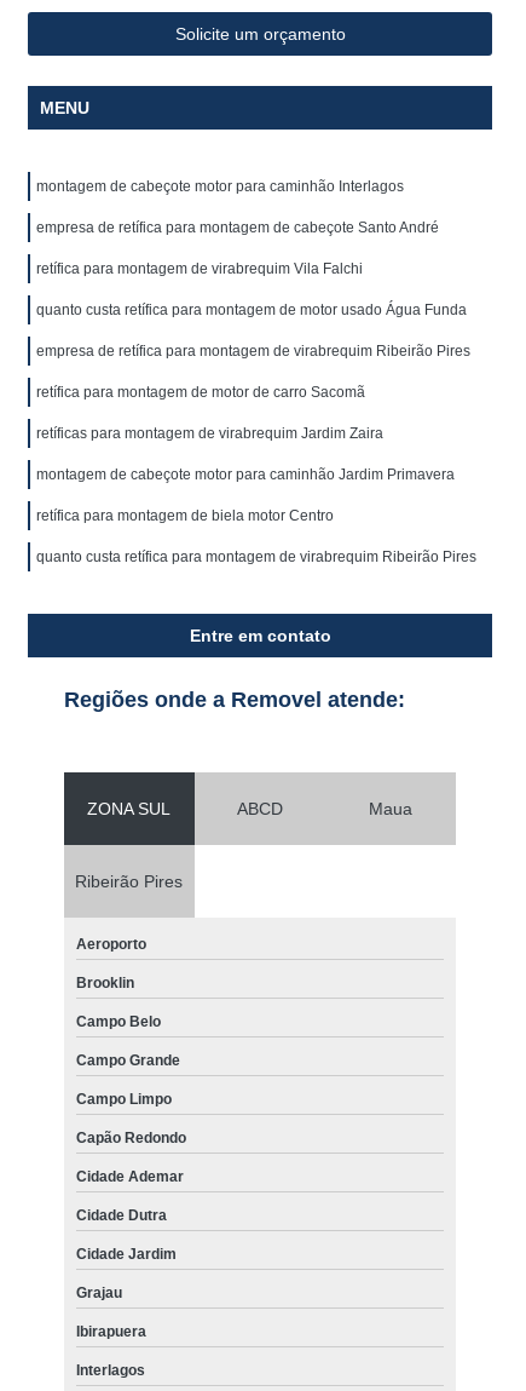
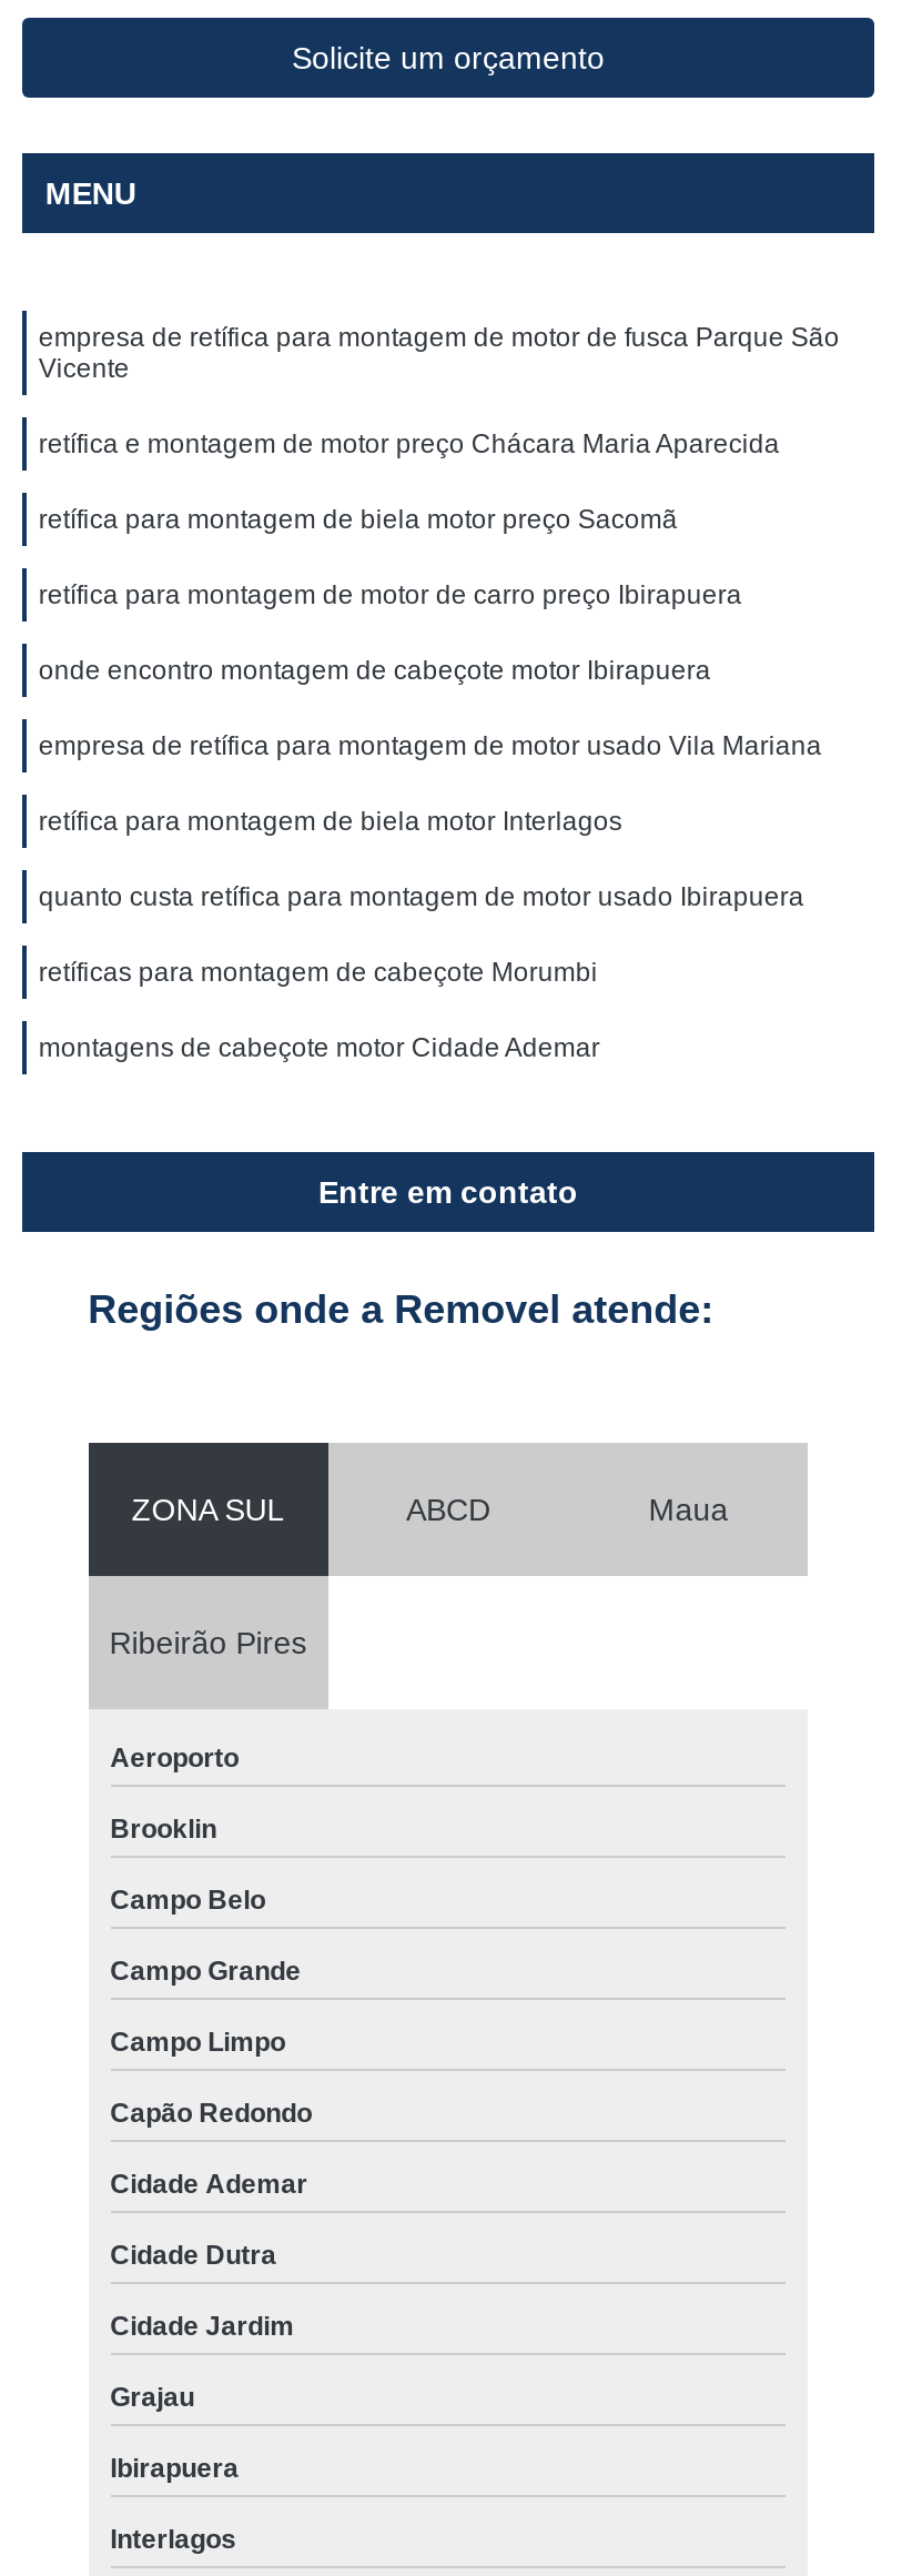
- montagem de cabeçote motor para caminhão Interlagos
+ empresa de retífica para montagem de motor de fusca Parque São
+ Vicente

- empresa de retífica para montagem de cabeçote Santo André
+ retífica e montagem de motor preço Chácara Maria Aparecida

- retífica para montagem de virabrequim Vila Falchi
+ retífica para montagem de biela motor preço Sacomã

- quanto custa retífica para montagem de motor usado Água Funda
+ retífica para montagem de motor de carro preço Ibirapuera

- empresa de retífica para montagem de virabrequim Ribeirão Pires
+ onde encontro montagem de cabeçote motor Ibirapuera

- retífica para montagem de motor de carro Sacomã
+ empresa de retífica para montagem de motor usado Vila Mariana

- retíficas para montagem de virabrequim Jardim Zaira
+ retífica para montagem de biela motor Interlagos

- montagem de cabeçote motor para caminhão Jardim Primavera
+ quanto custa retífica para montagem de motor usado Ibirapuera

- retífica para montagem de biela motor Centro
+ retíficas para montagem de cabeçote Morumbi

- quanto custa retífica para montagem de virabrequim Ribeirão Pires
+ montagens de cabeçote motor Cidade Ademar
